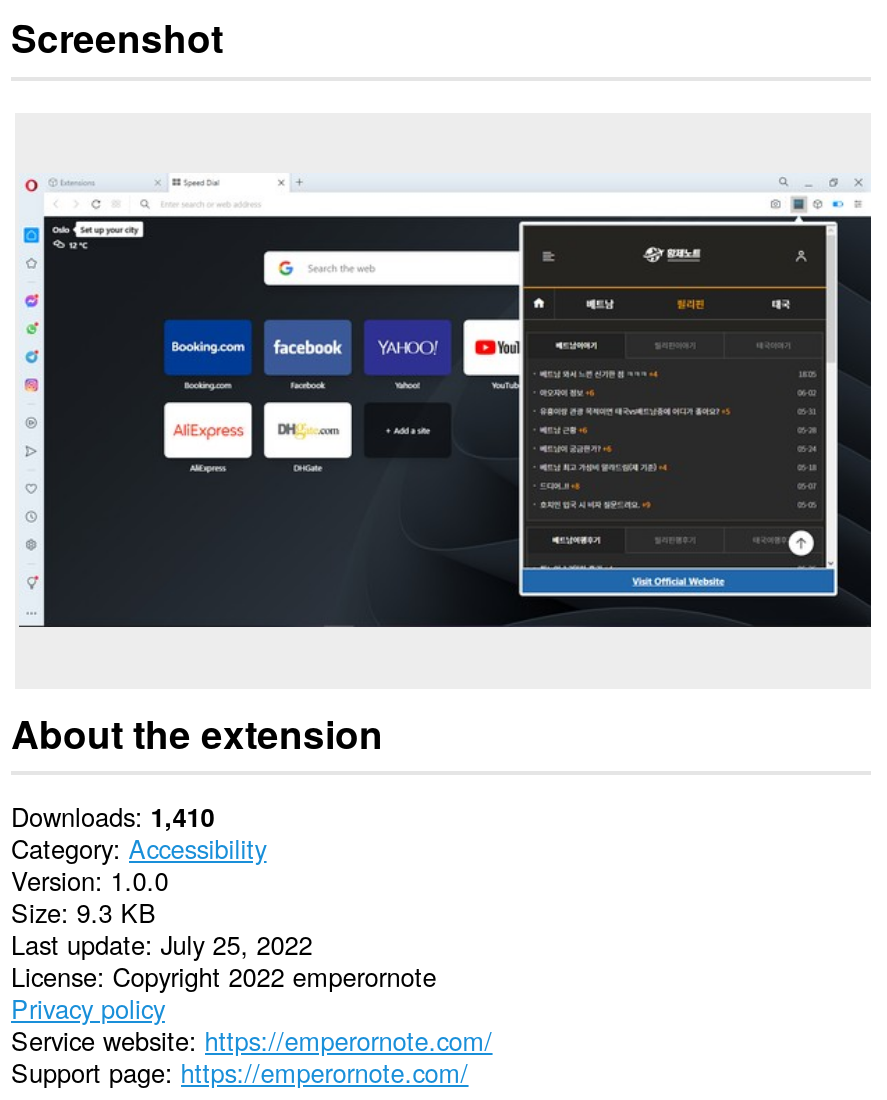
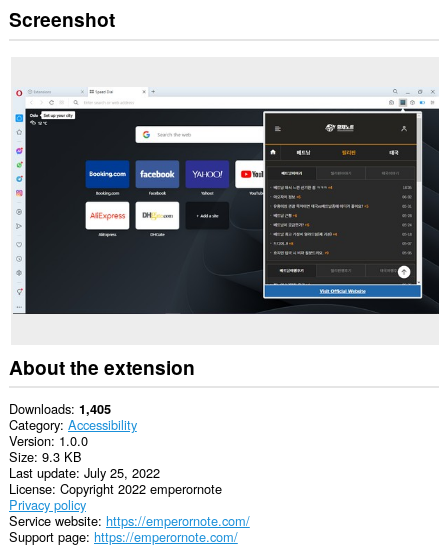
- Downloads 1,410
+ Downloads 1,405
